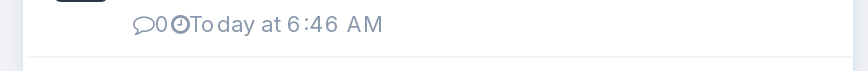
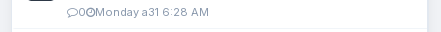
- 0 Today at 6:46 AM
+ 0 Monday a31 6:28 AM
